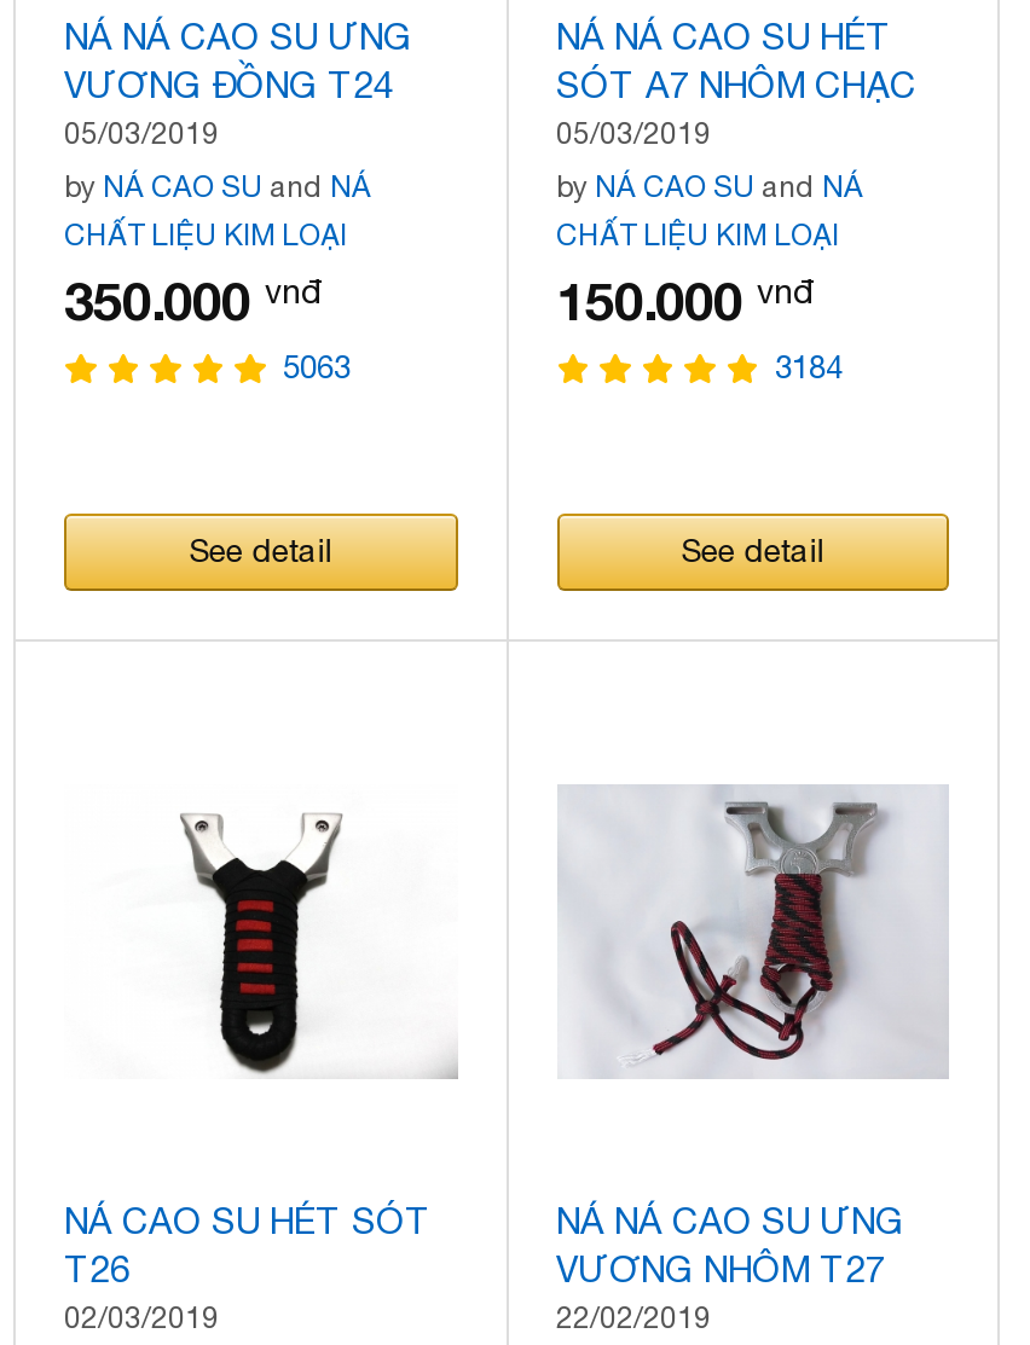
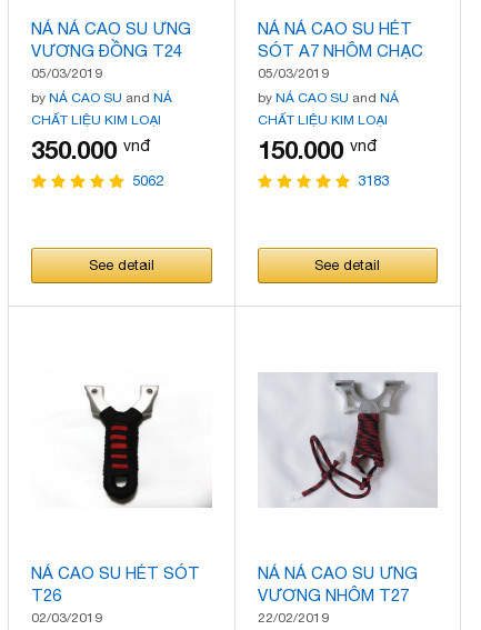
- 5063
+ 5062

- 3184
+ 3183
